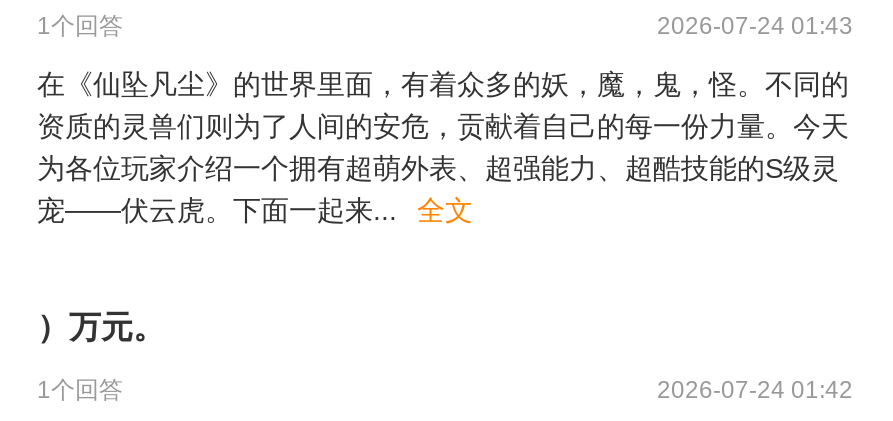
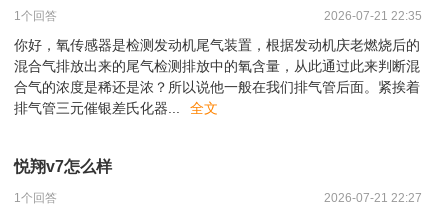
- 2026-07-24 01:43
+ 2026-07-21 22:35

- 在《仙坠凡尘》的世界里面，有着众多的妖，魔，鬼，怪。不同的
- 资质的灵兽们则为了人间的安危，贡献着自己的每一份力量。今天
- 为各位玩家介绍一个拥有超萌外表、超强能力、超酷技能的S级灵
- 宠——伏云虎。下面一起来...
+ 你好，氧传感器是检测发动机尾气装置，根据发动机庆老燃烧后的
+ 混合气排放出来的尾气检测排放中的氧含量，从此通过此来判断混
+ 合气的浓度是稀还是浓？所以说他一般在我们排气管后面。紧挨着
+ 排气管三元催银差氏化器...

- ）万元。
+ 悦翔v7怎么样

- 2026-07-24 01:42
+ 2026-07-21 22:27
